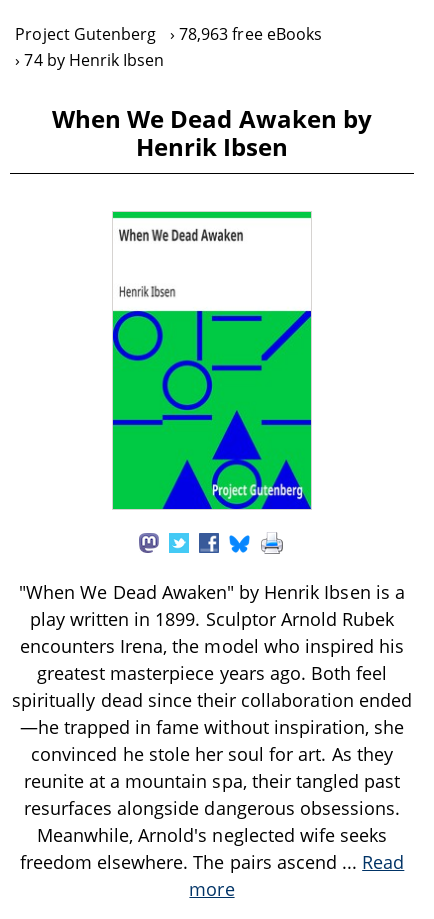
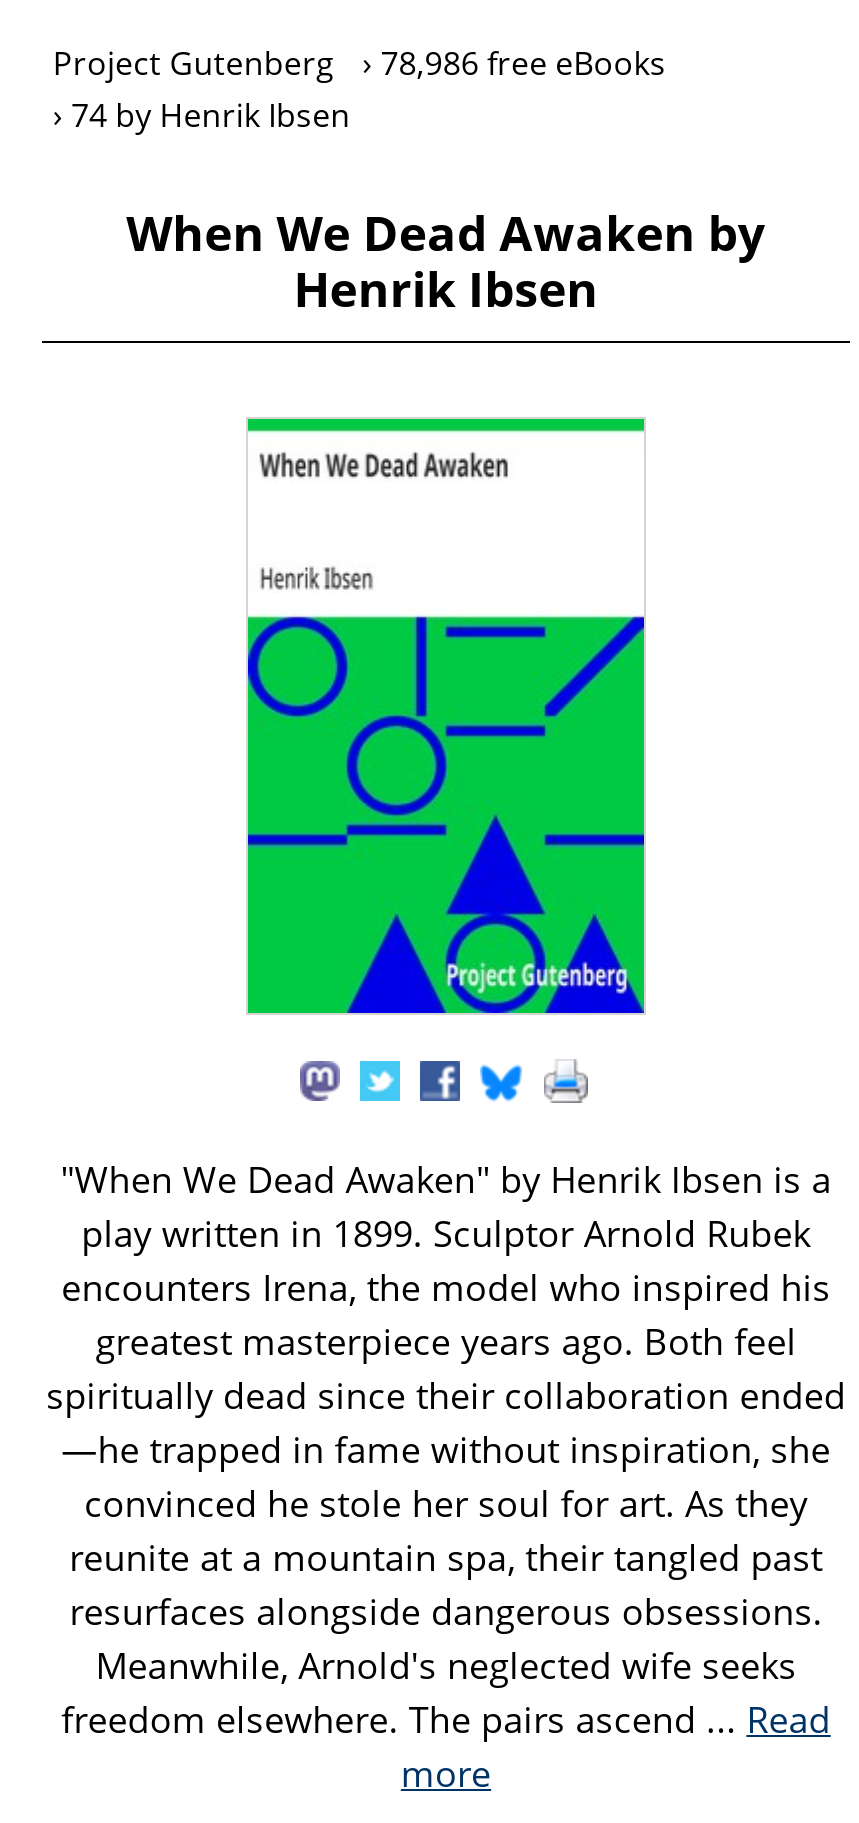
- Project Gutenberg 78,963 free eBooks
+ Project Gutenberg 78,986 free eBooks
